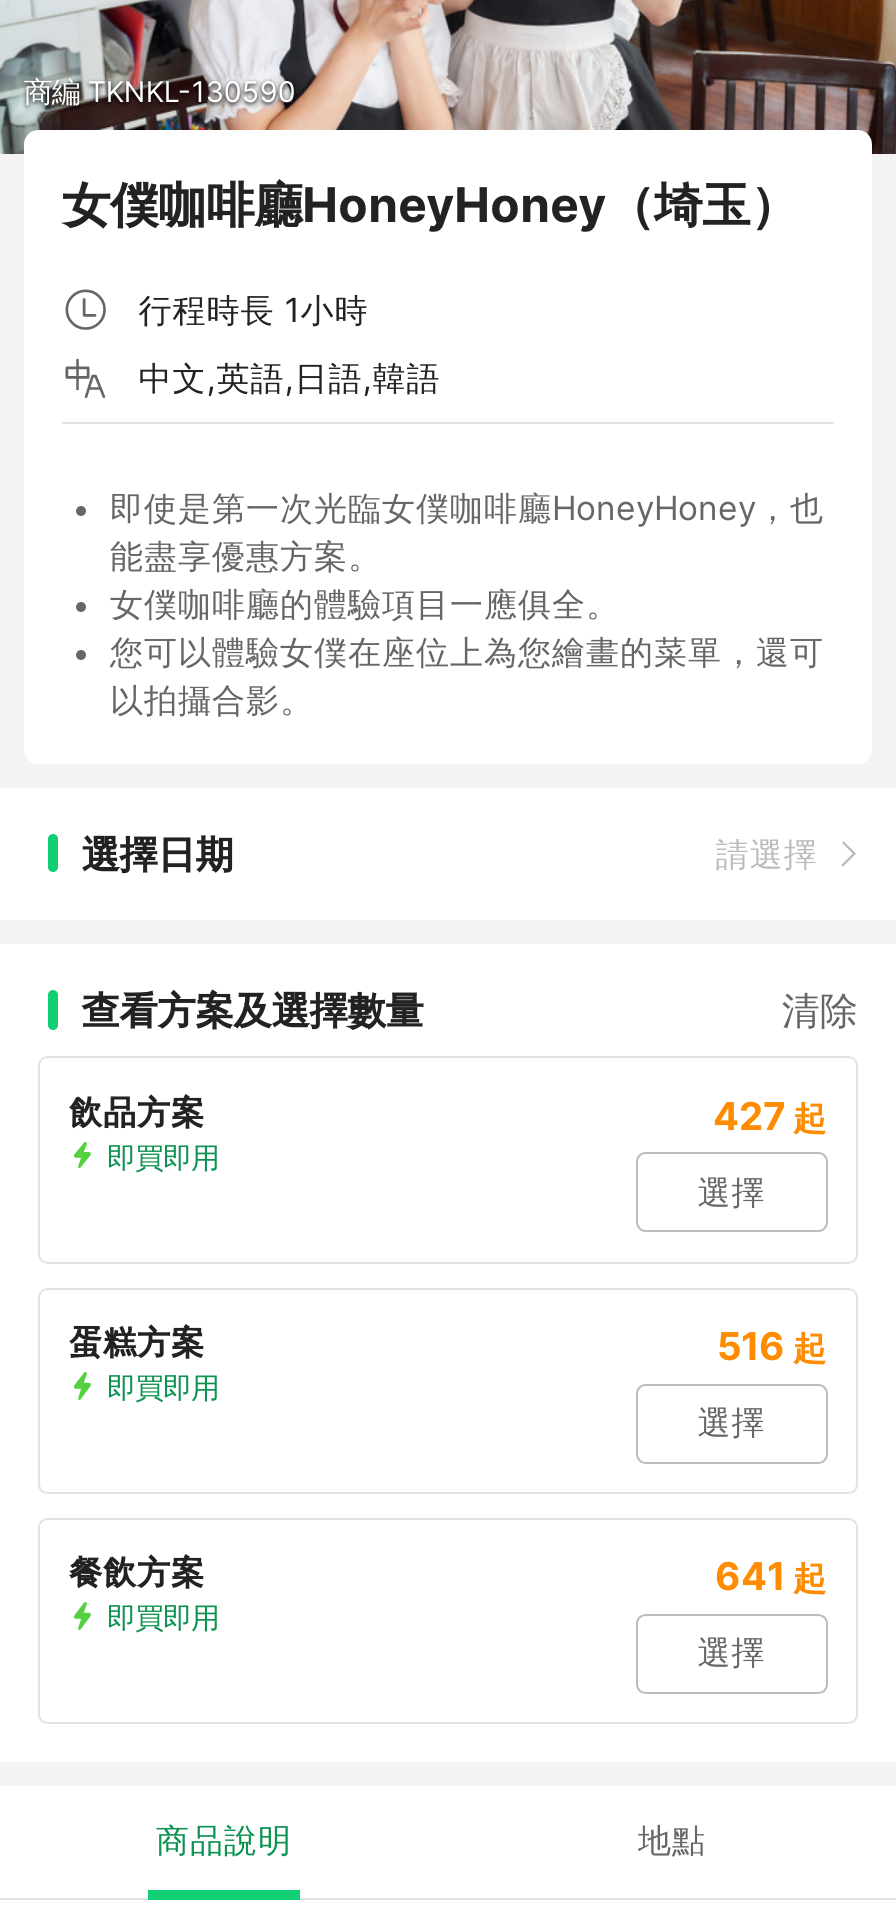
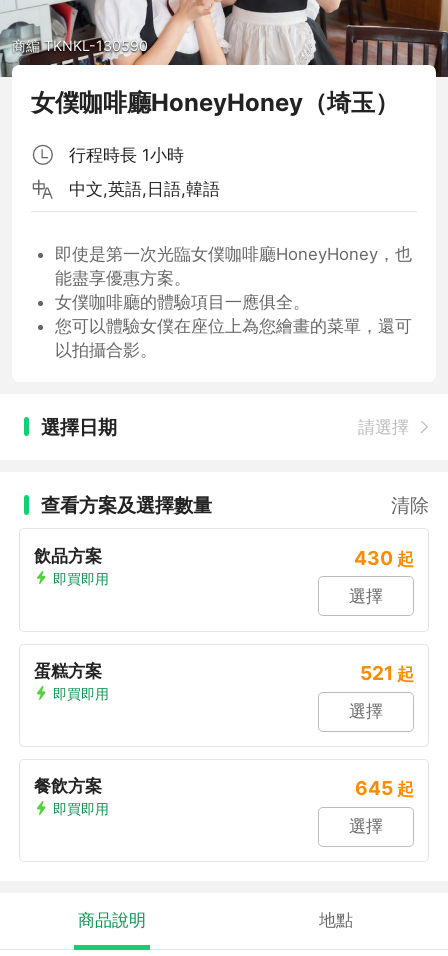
- 427 起
+ 430 起

- 516 起
+ 521 起

- 641 起
+ 645 起
